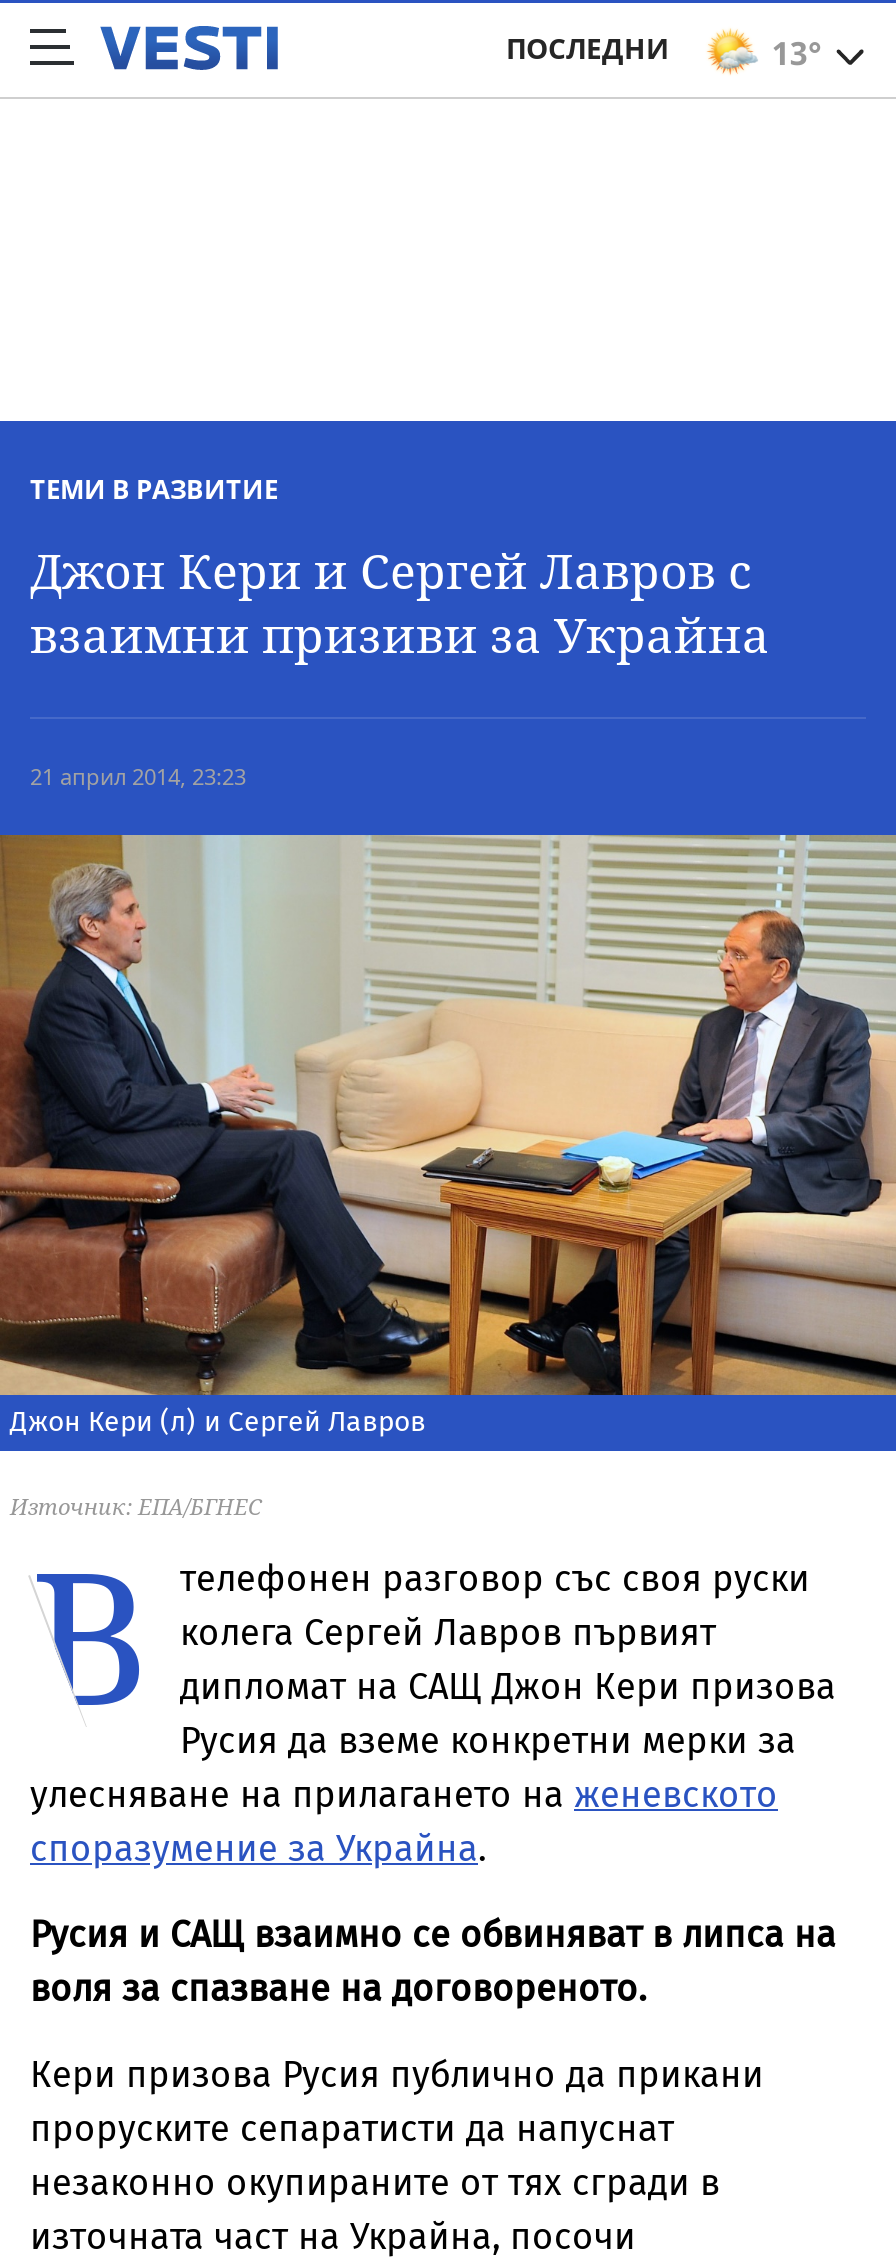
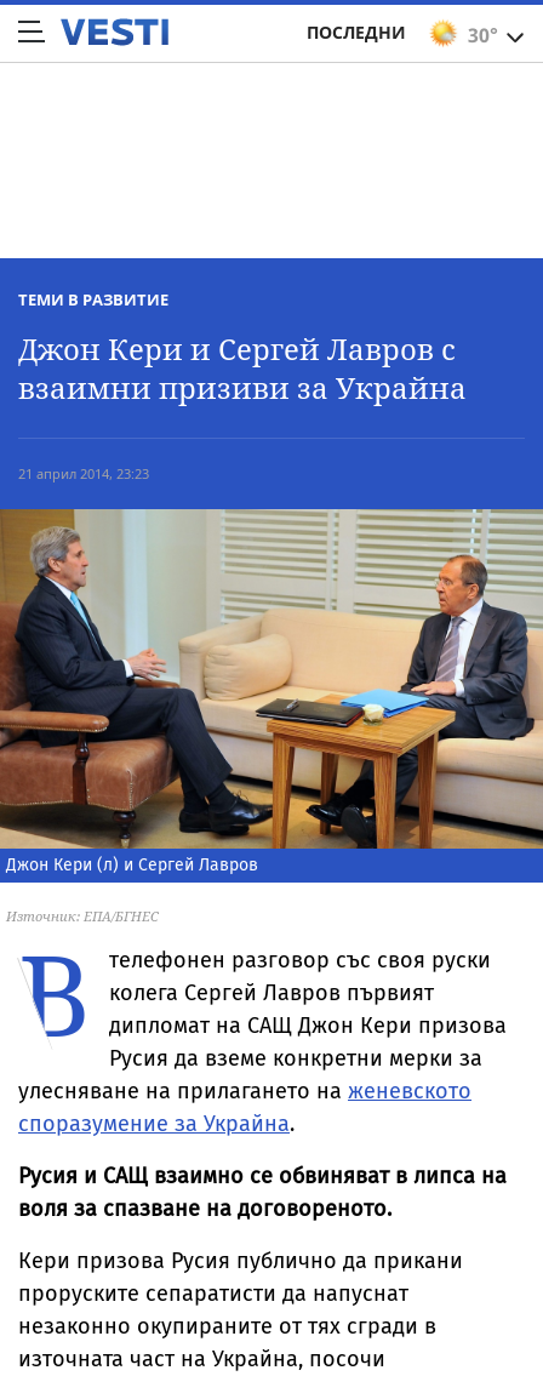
- 13°
+ 30°
